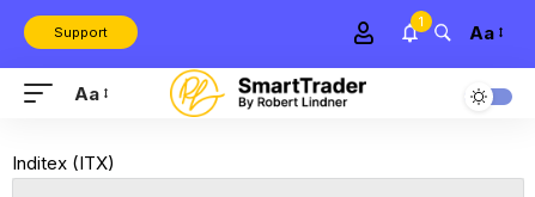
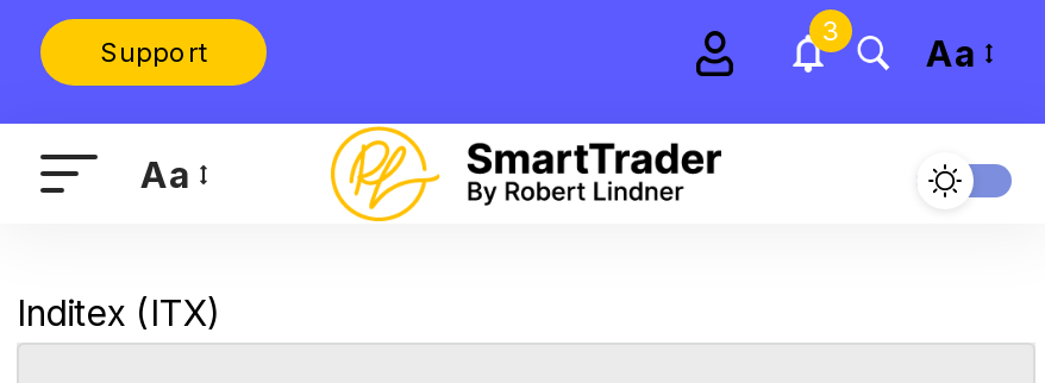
- 1
+ 3
